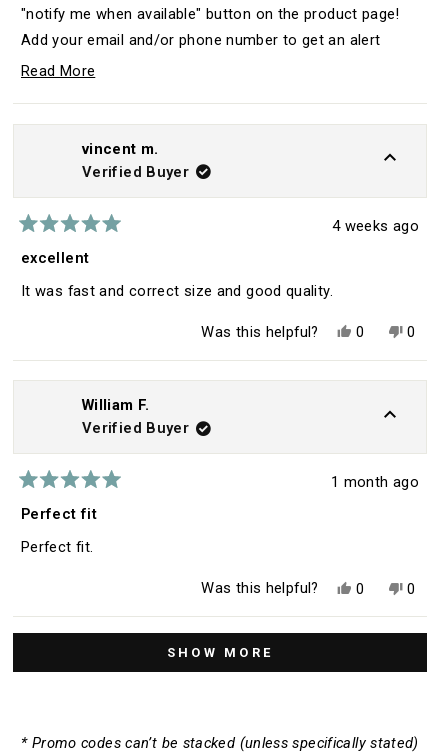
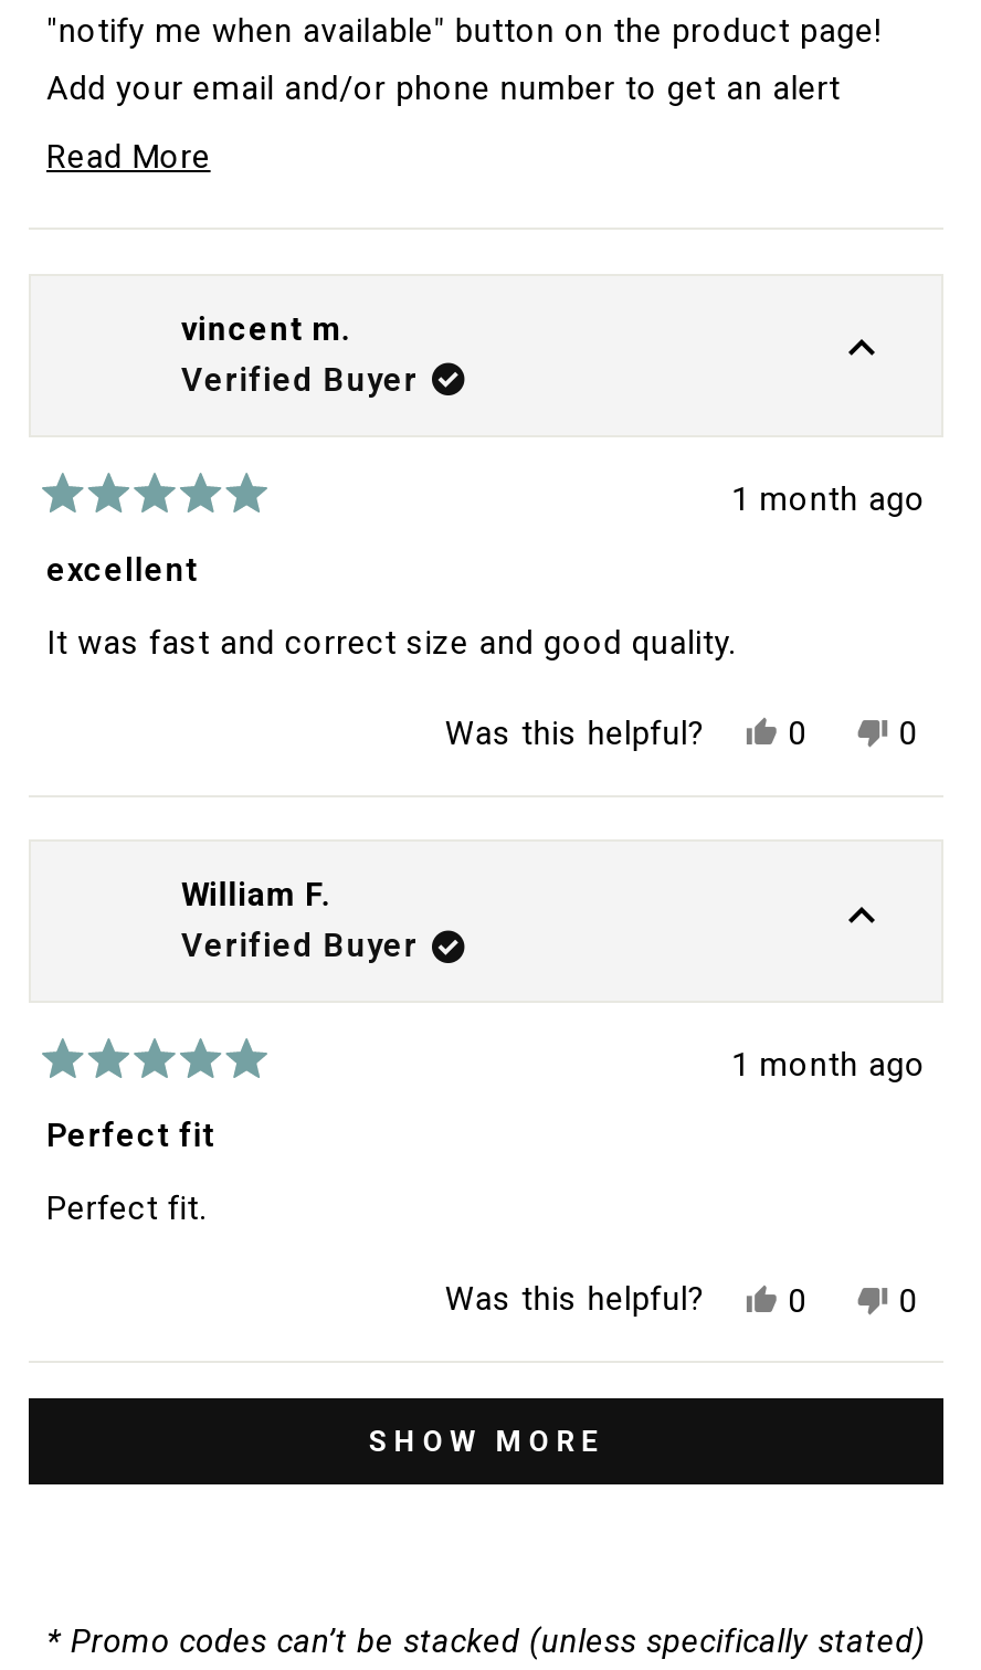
- 4 weeks ago
+ 1 month ago
